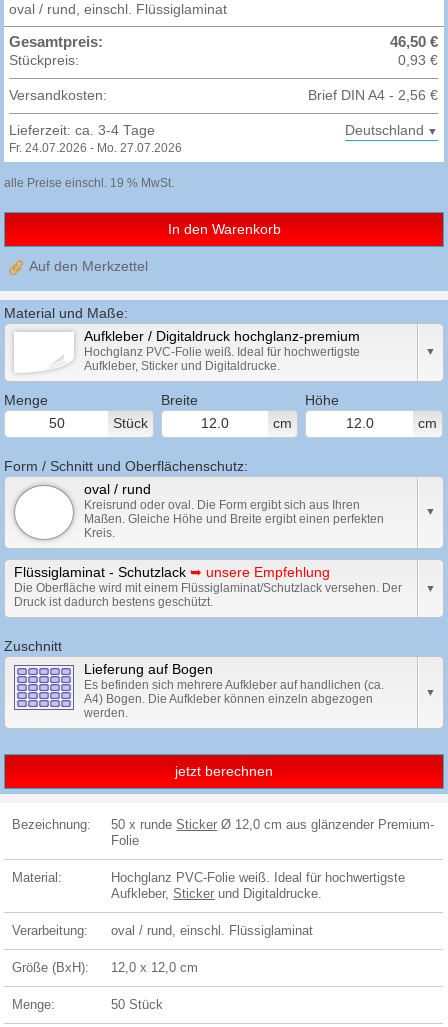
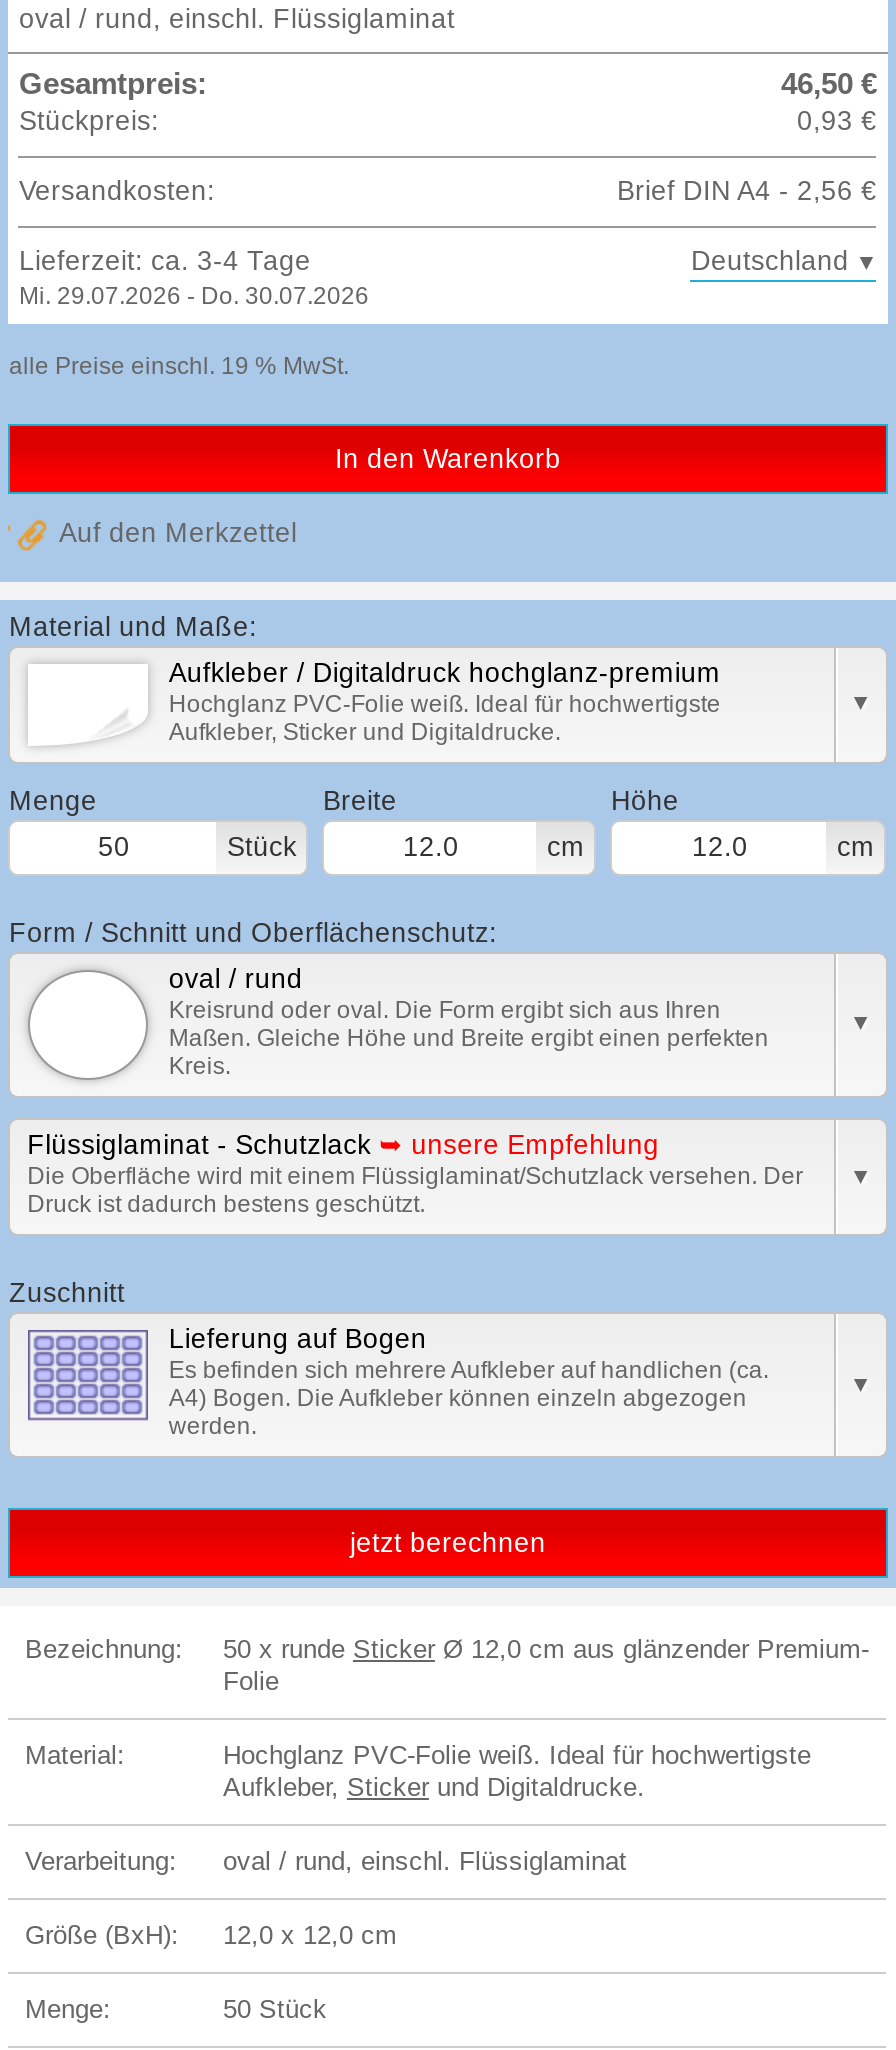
- Fr. 24.07.2026 - Mo. 27.07.2026
+ Mi. 29.07.2026 - Do. 30.07.2026
